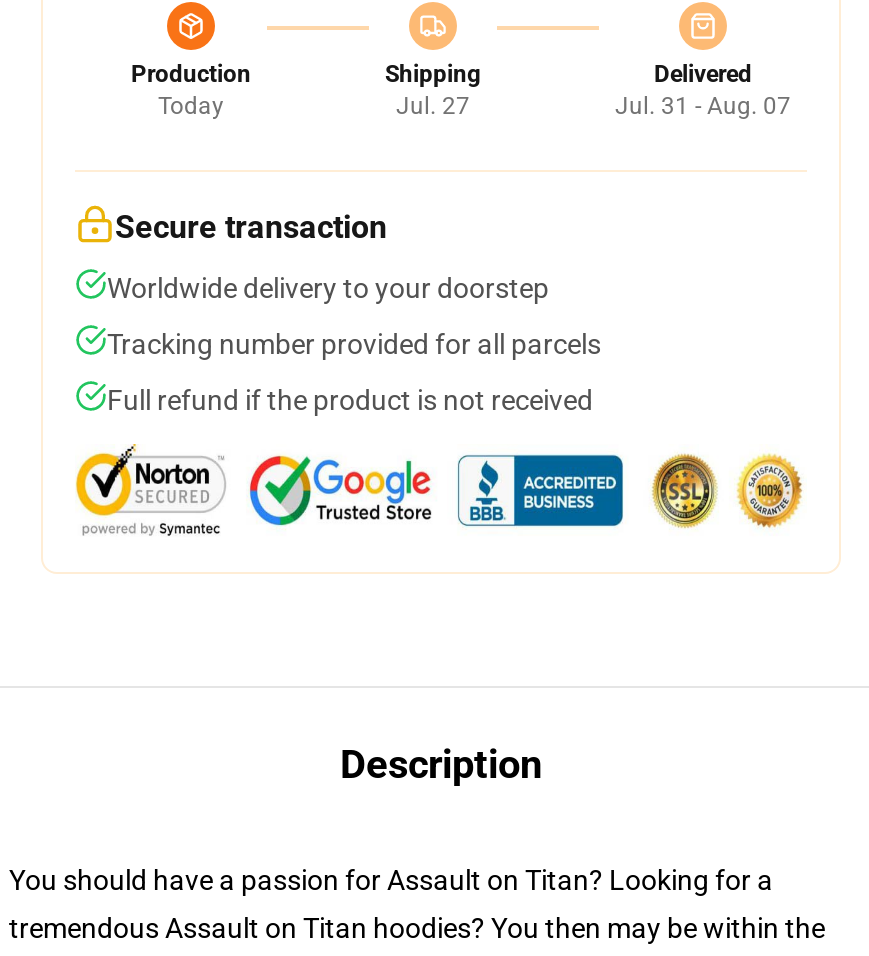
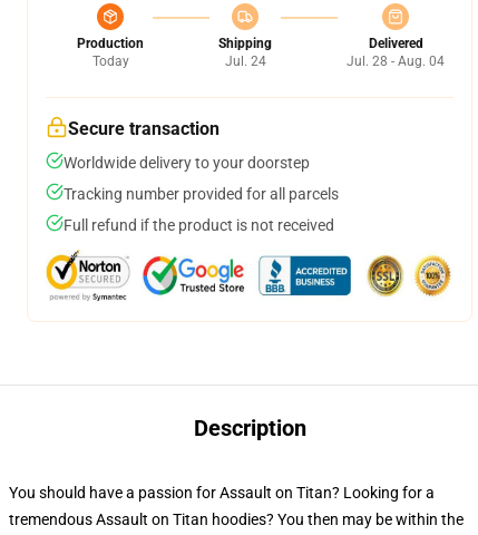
- Jul. 27
+ Jul. 24

- Jul. 31 - Aug. 07
+ Jul. 28 - Aug. 04
